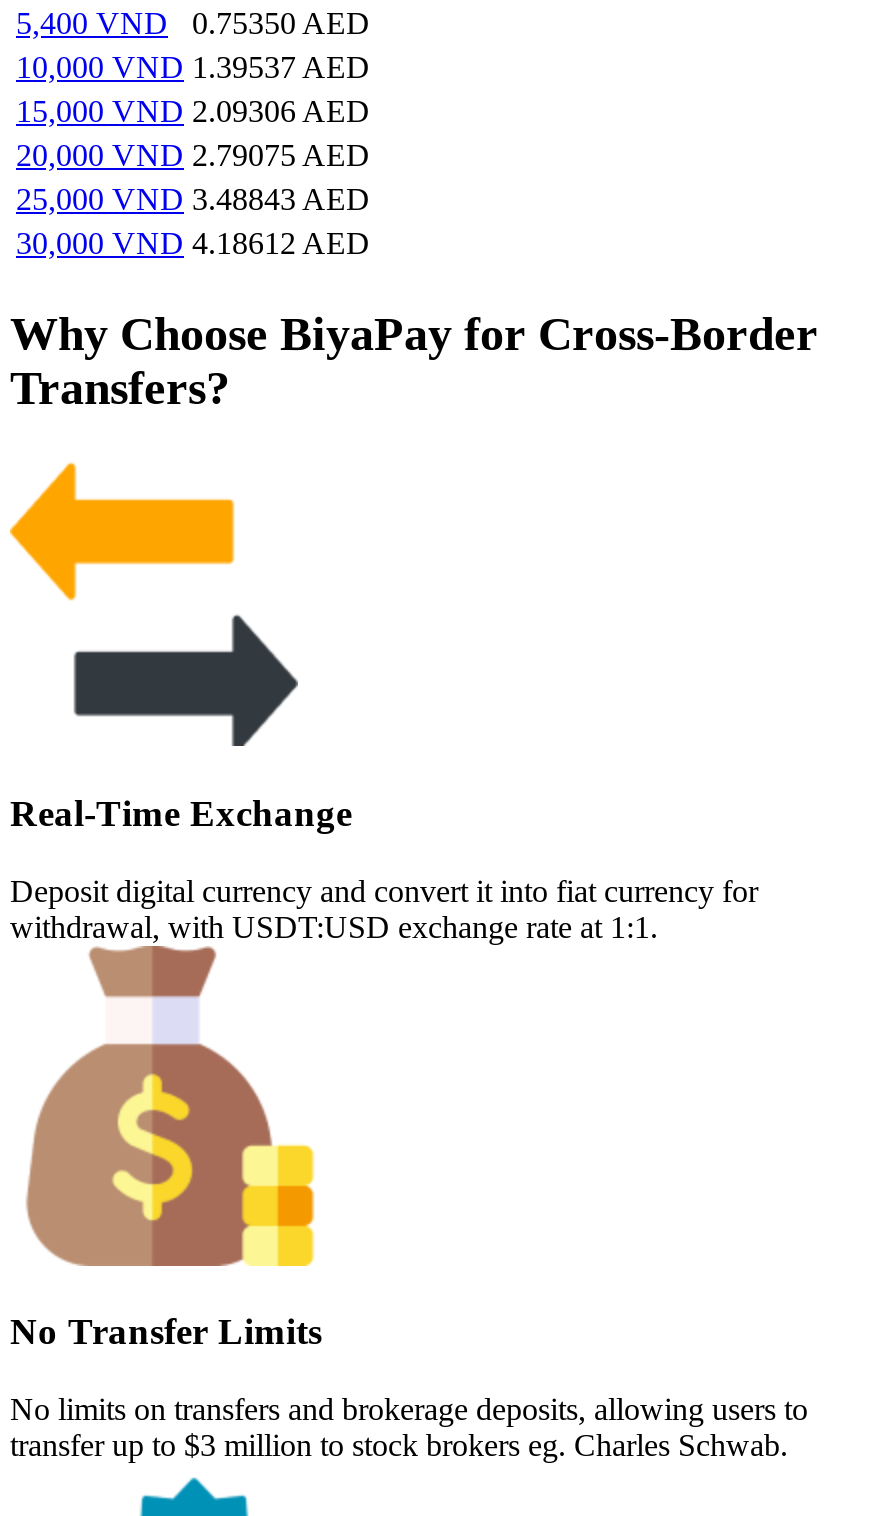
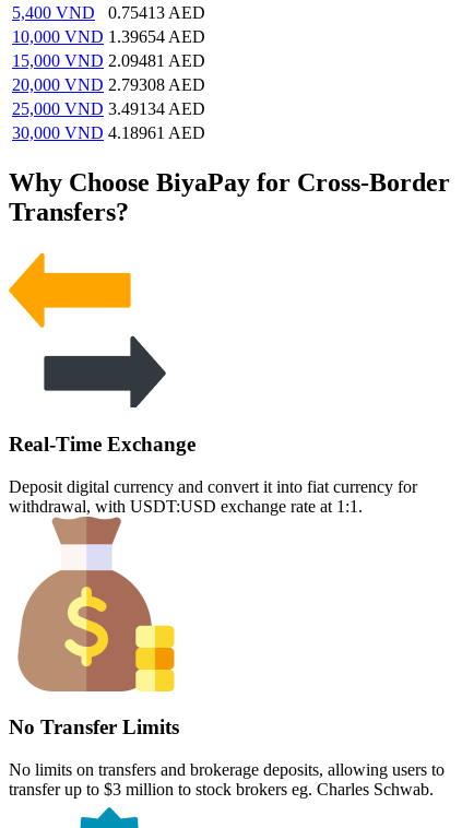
- 5,400 VND 0.75350 AED
+ 5,400 VND 0.75413 AED

- 10,000 VND 1.39537 AED
+ 10,000 VND 1.39654 AED

- 15,000 VND 2.09306 AED
+ 15,000 VND 2.09481 AED

- 20,000 VND 2.79075 AED
+ 20,000 VND 2.79308 AED

- 25,000 VND 3.48843 AED
+ 25,000 VND 3.49134 AED

- 30,000 VND 4.18612 AED
+ 30,000 VND 4.18961 AED
